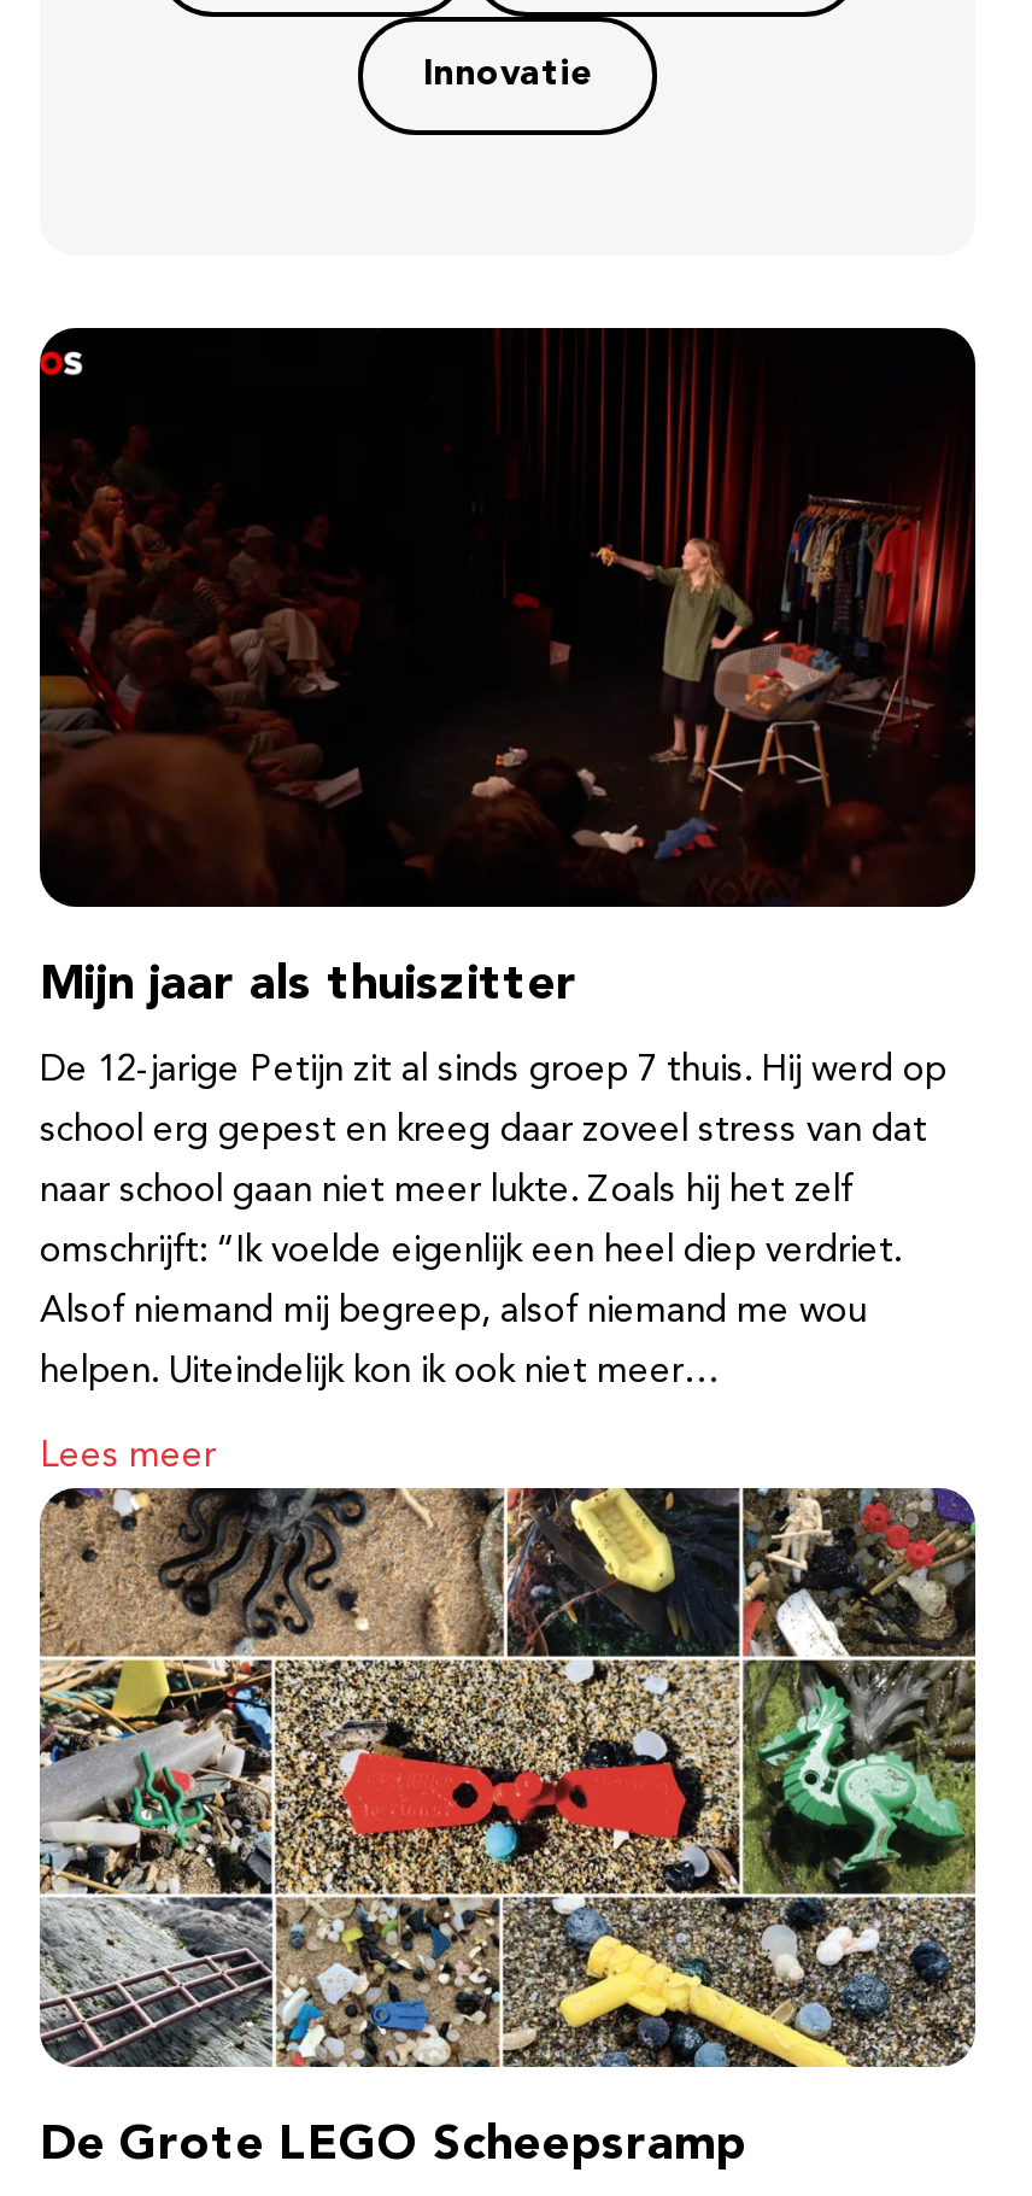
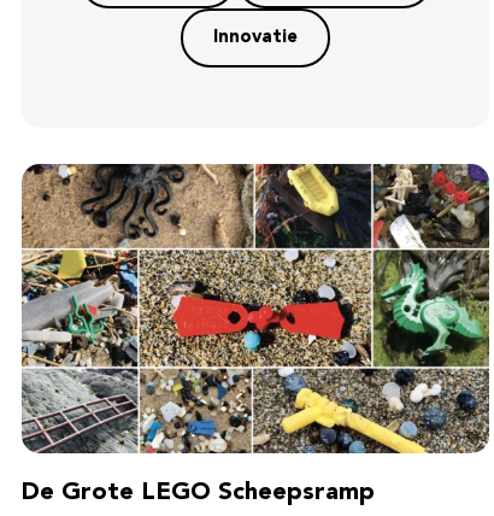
- [image]
- Mijn jaar als thuiszitter
- De 12-jarige Petijn zit al sinds groep 7 thuis. Hij werd op
- school erg gepest en kreeg daar zoveel stress van dat
- naar school gaan niet meer lukte. Zoals hij het zelf
- omschrijft: “Ik voelde eigenlijk een heel diep verdriet.
- Alsof niemand mij begreep, alsof niemand me wou
- helpen. Uiteindelijk kon ik ook niet meer…
- Lees meer
